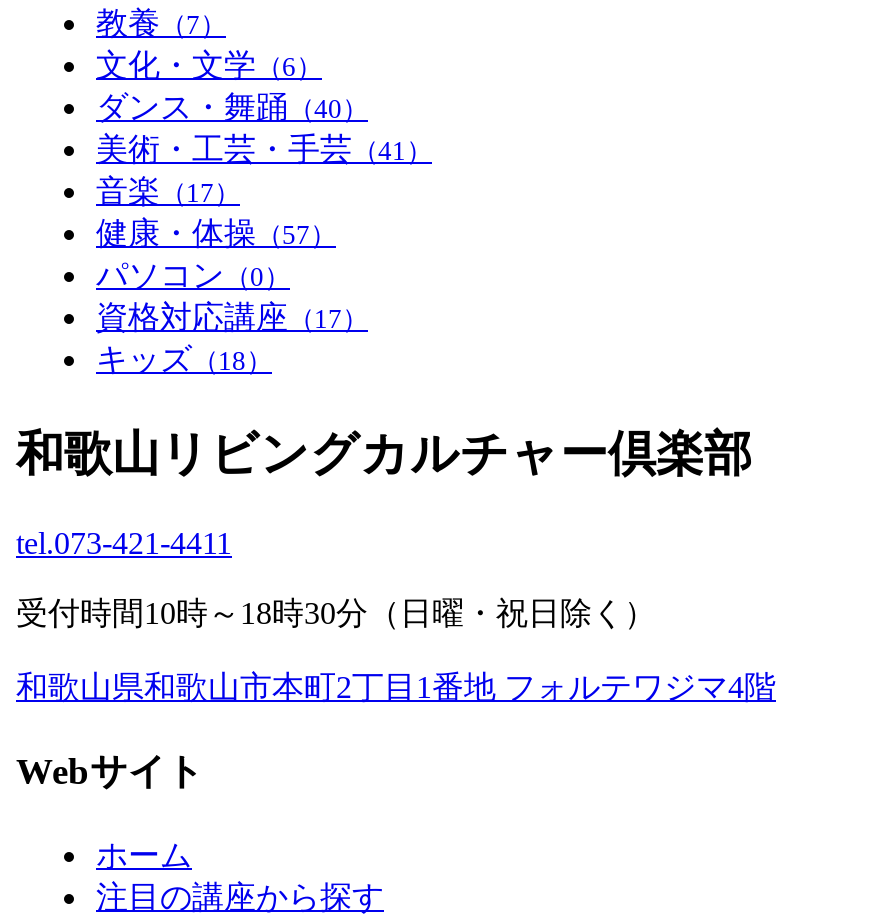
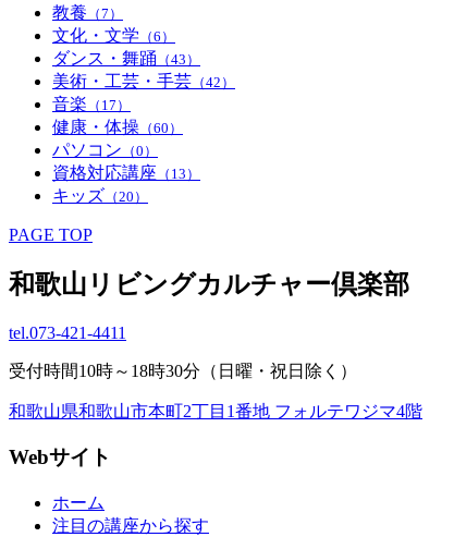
- ダンス・舞踊（40）
+ ダンス・舞踊（43）

- 美術・工芸・手芸（41）
+ 美術・工芸・手芸（42）

- 健康・体操（57）
+ 健康・体操（60）

- 資格対応講座（17）
- キッズ（18）
+ 資格対応講座（13）
+ キッズ（20）
+ PAGE TOP
